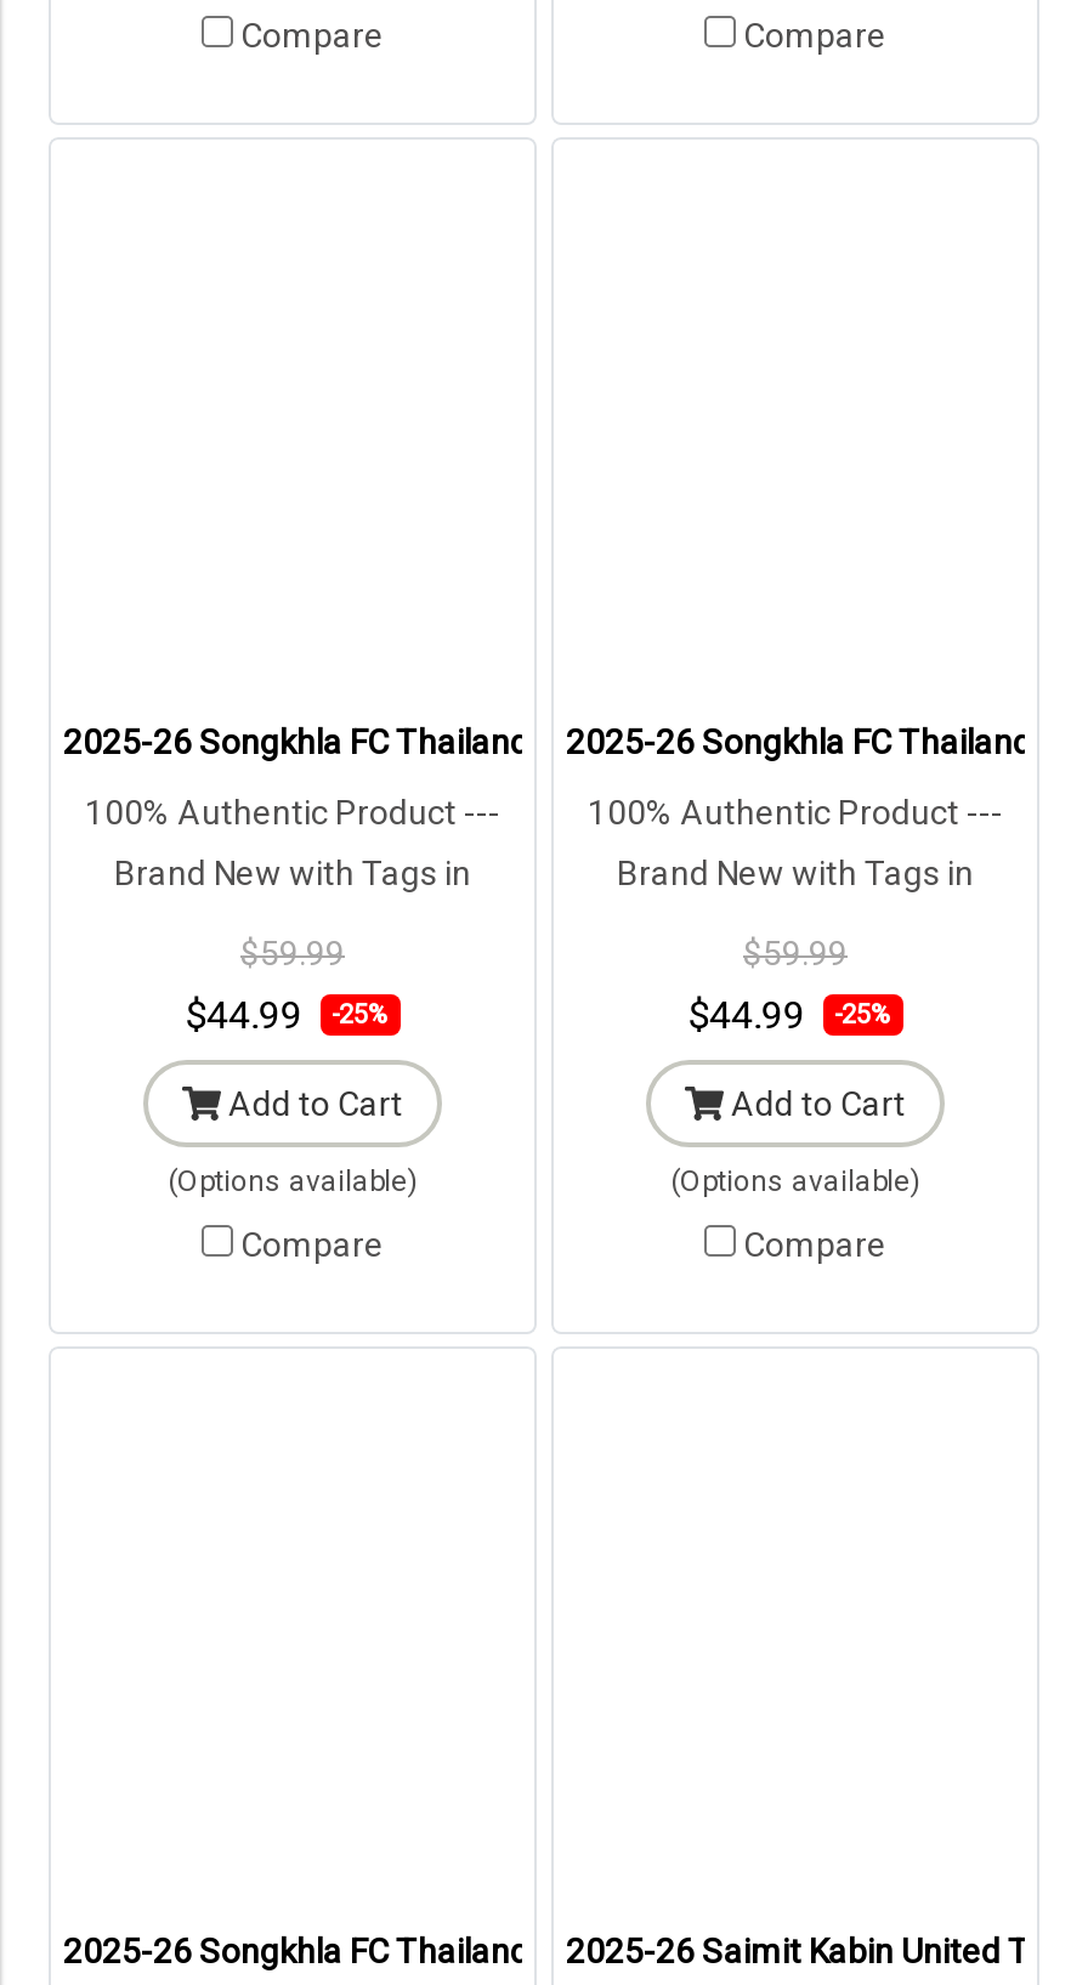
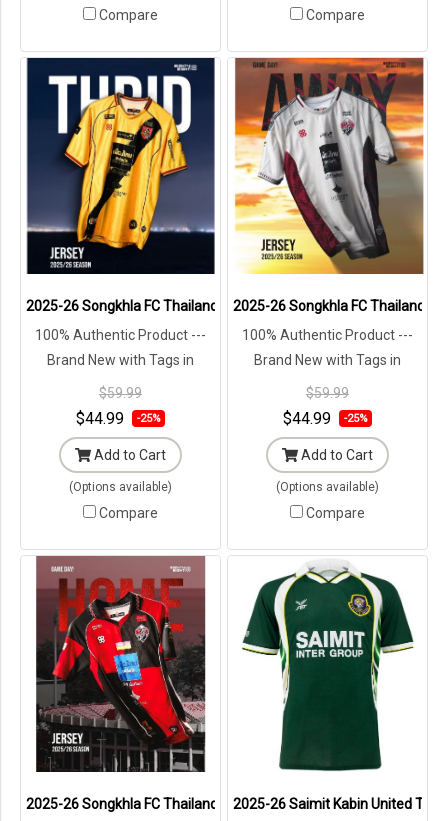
+ [image]

+ [image]

+ [image]

+ [image]
